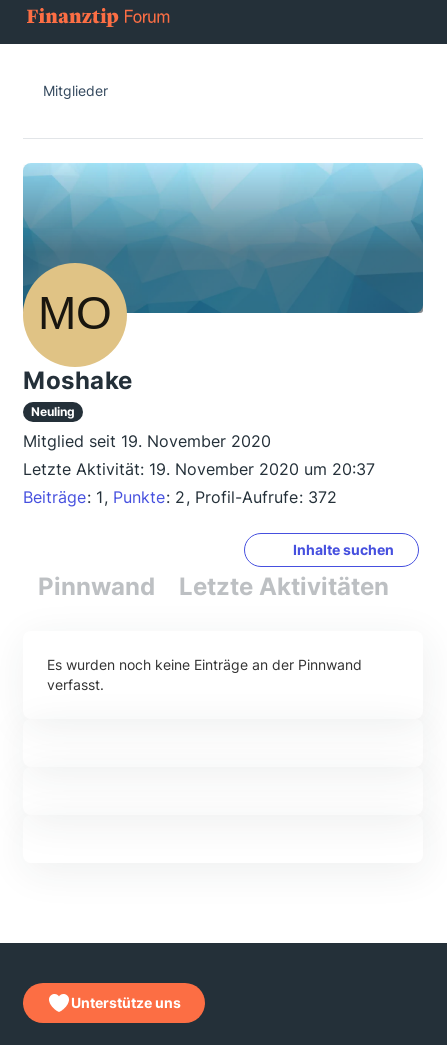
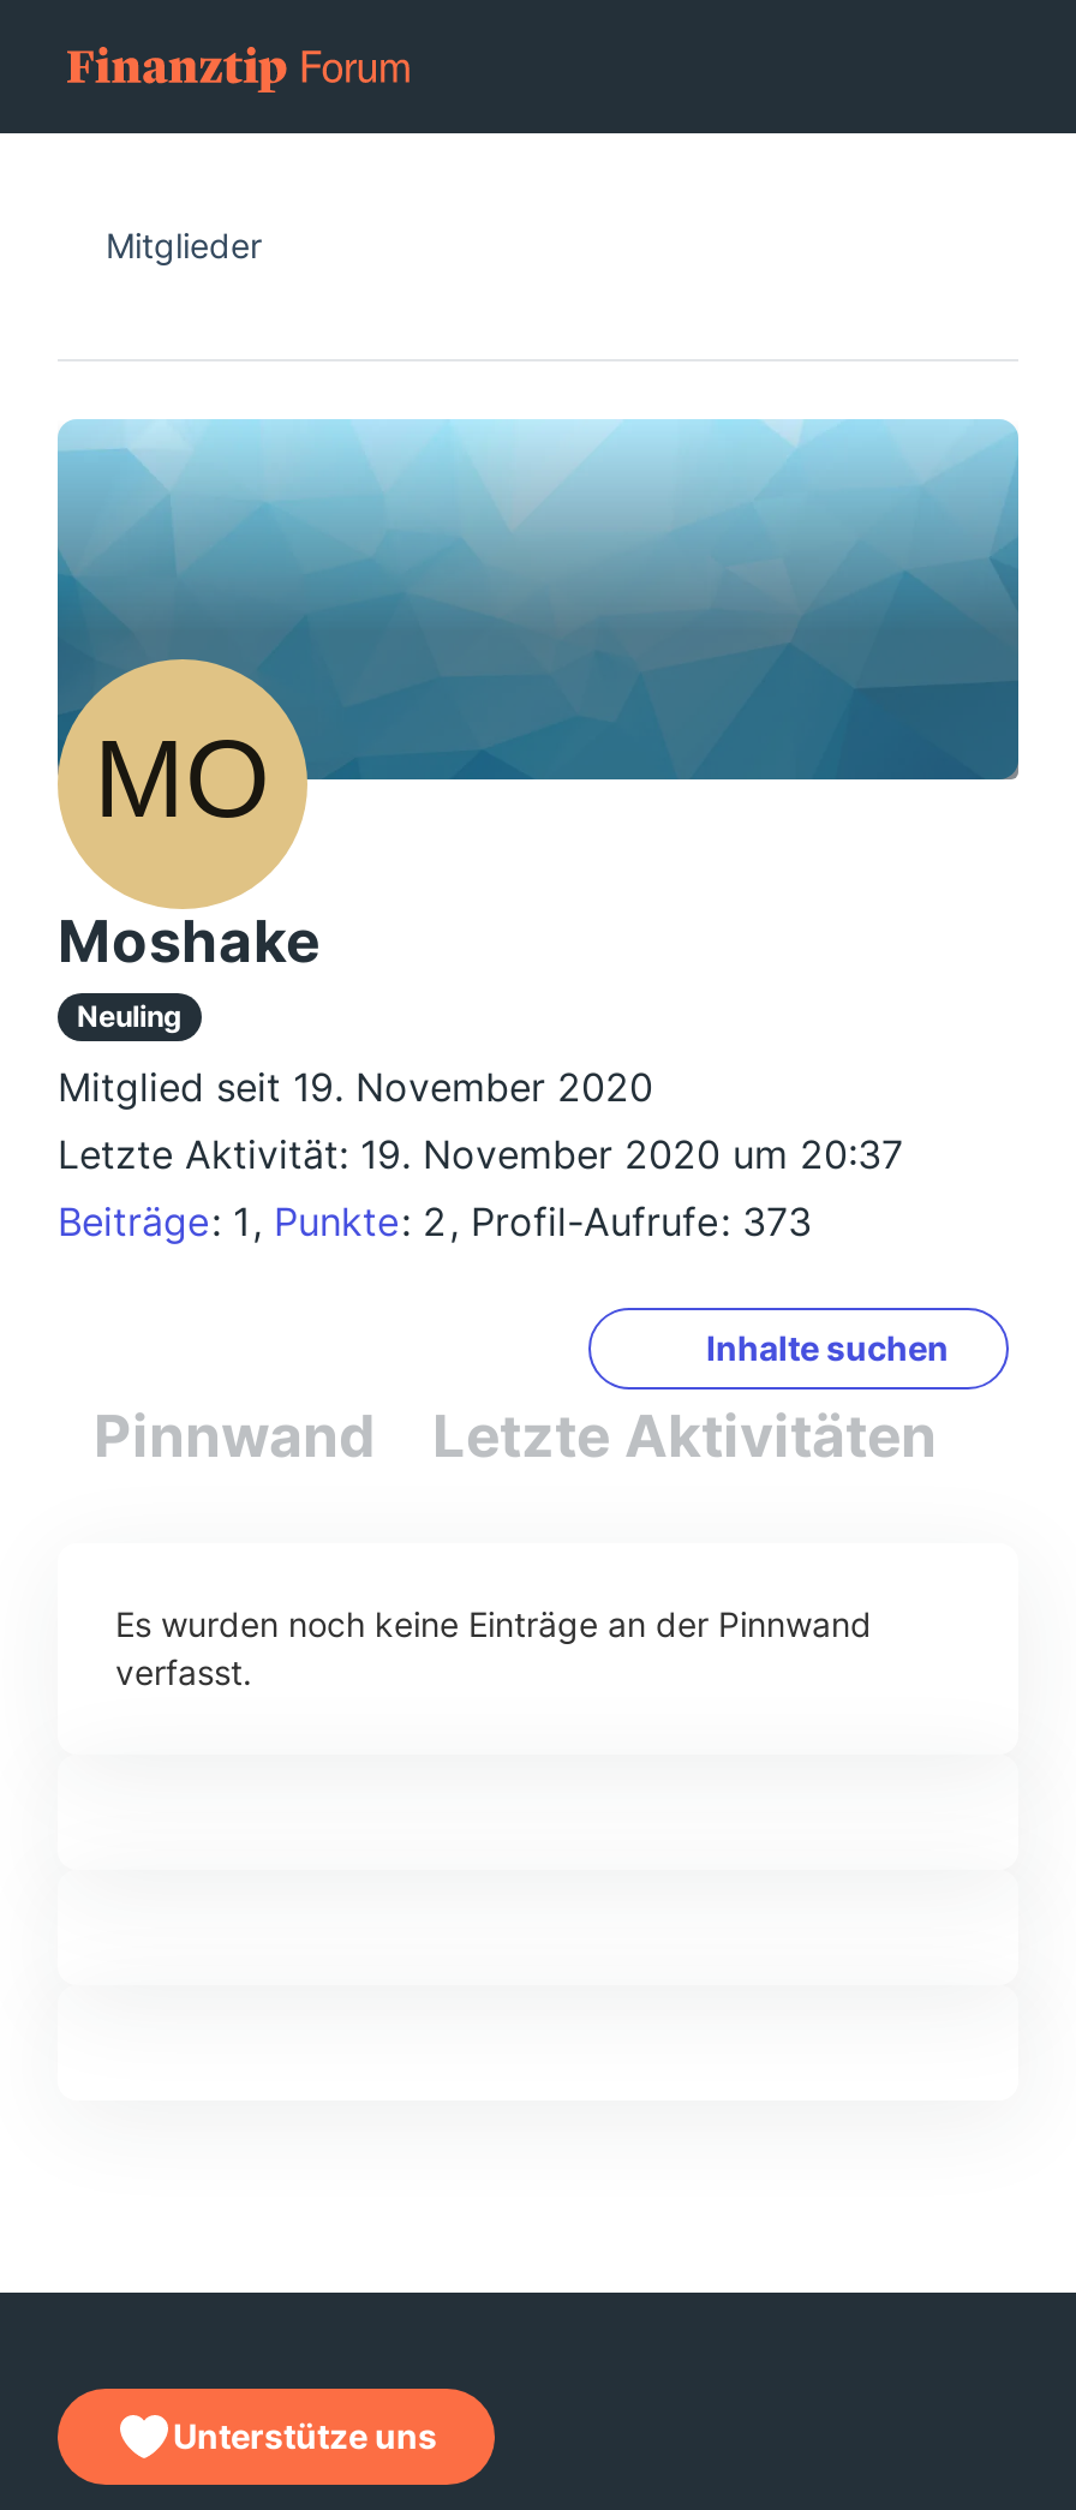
- Beiträge 1 Punkte 2 Profil-Aufrufe 372
+ Beiträge 1 Punkte 2 Profil-Aufrufe 373
